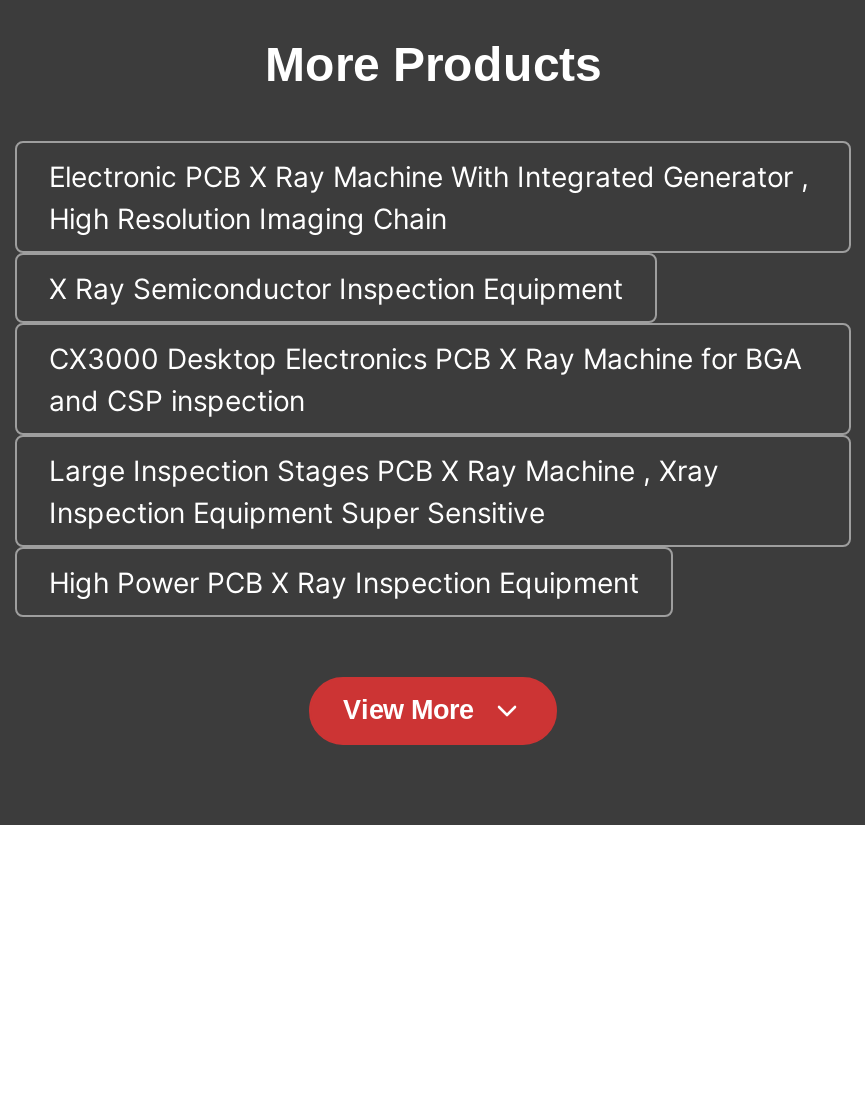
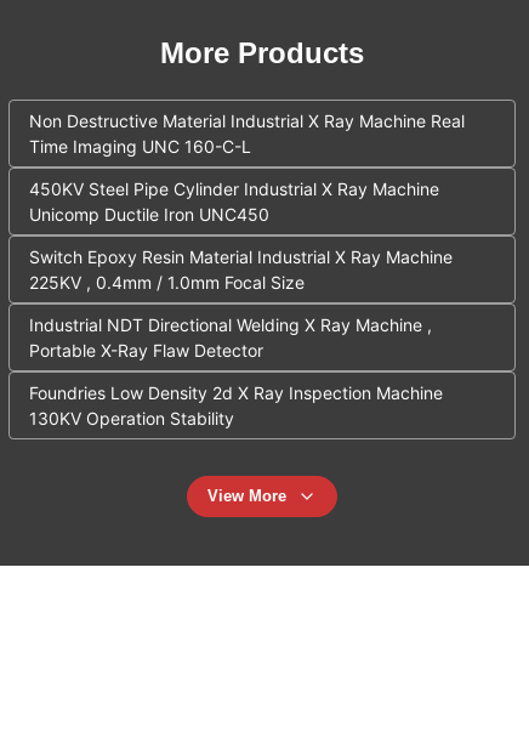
- Electronic PCB X Ray Machine With Integrated Generator ,
- High Resolution Imaging Chain
+ Non Destructive Material Industrial X Ray Machine Real
+ Time Imaging UNC 160-C-L

- X Ray Semiconductor Inspection Equipment
+ 450KV Steel Pipe Cylinder Industrial X Ray Machine
+ Unicomp Ductile Iron UNC450

- CX3000 Desktop Electronics PCB X Ray Machine for BGA
- and CSP inspection
+ Switch Epoxy Resin Material Industrial X Ray Machine
+ 225KV , 0.4mm / 1.0mm Focal Size

- Large Inspection Stages PCB X Ray Machine , Xray
- Inspection Equipment Super Sensitive
+ Industrial NDT Directional Welding X Ray Machine ,
+ Portable X-Ray Flaw Detector

- High Power PCB X Ray Inspection Equipment
+ Foundries Low Density 2d X Ray Inspection Machine
+ 130KV Operation Stability
